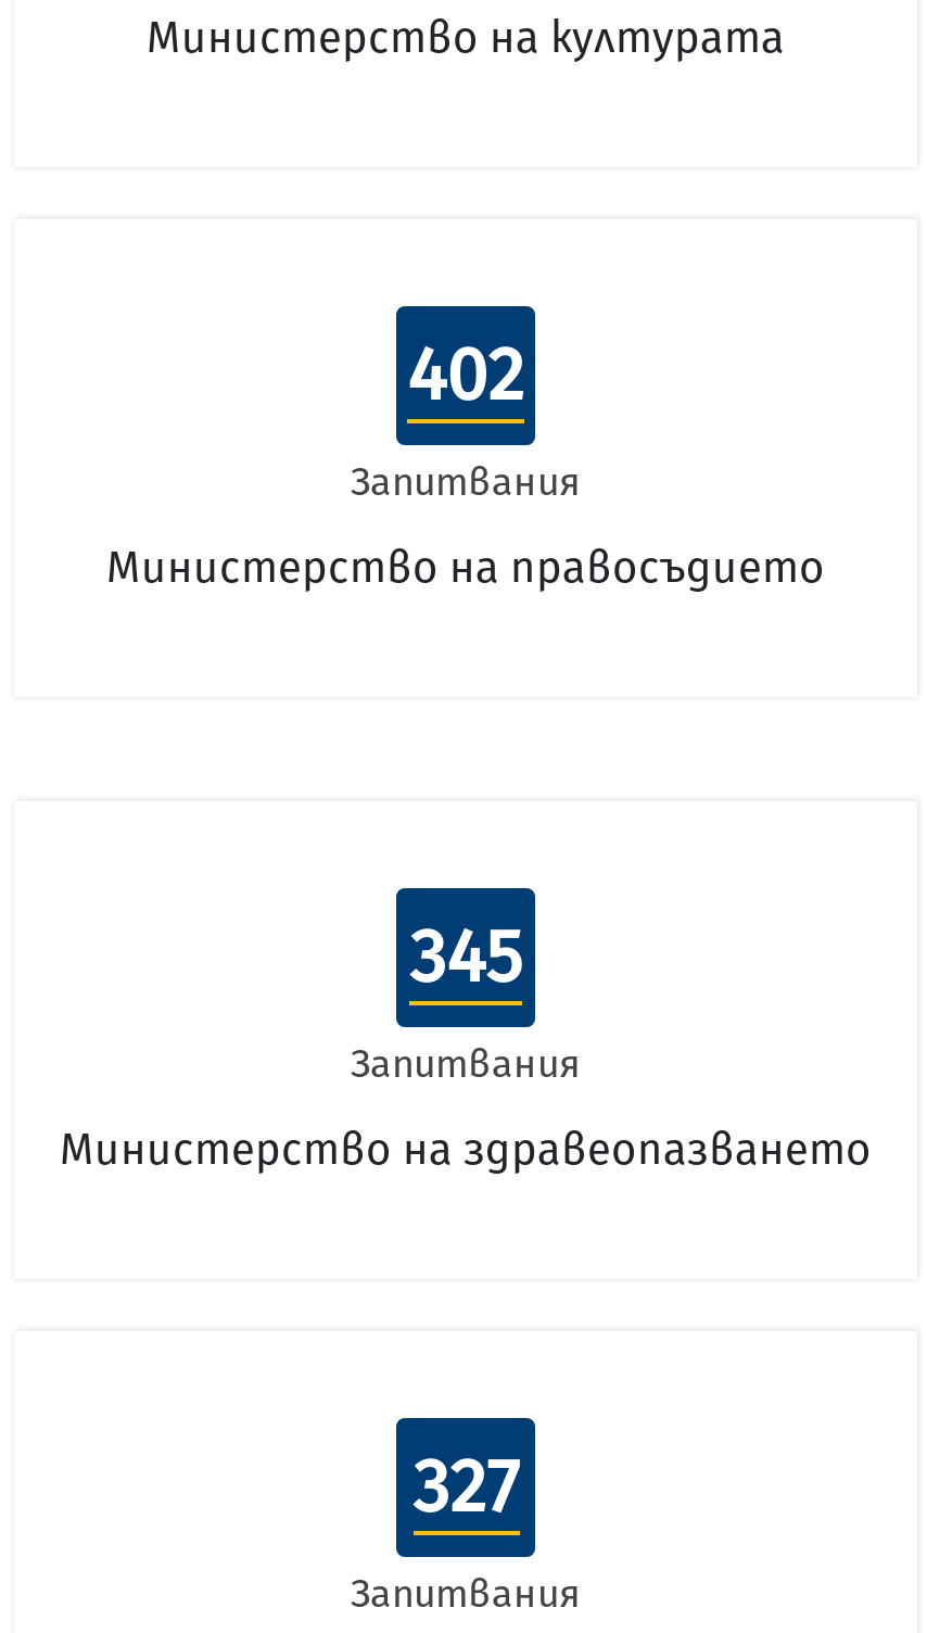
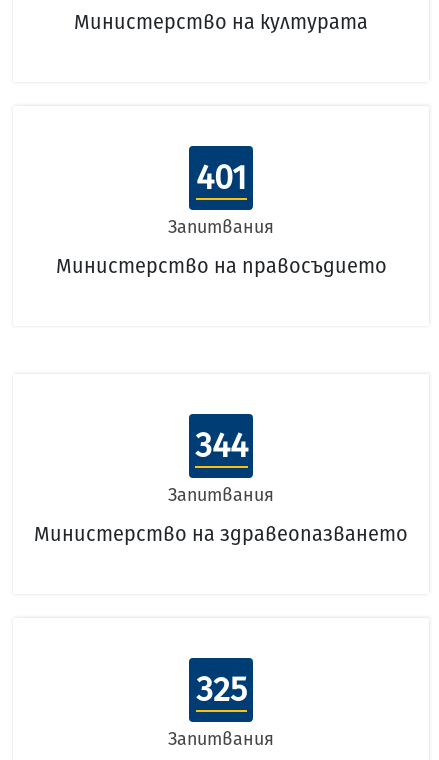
- 402
+ 401

- 345
+ 344

- 327
+ 325
